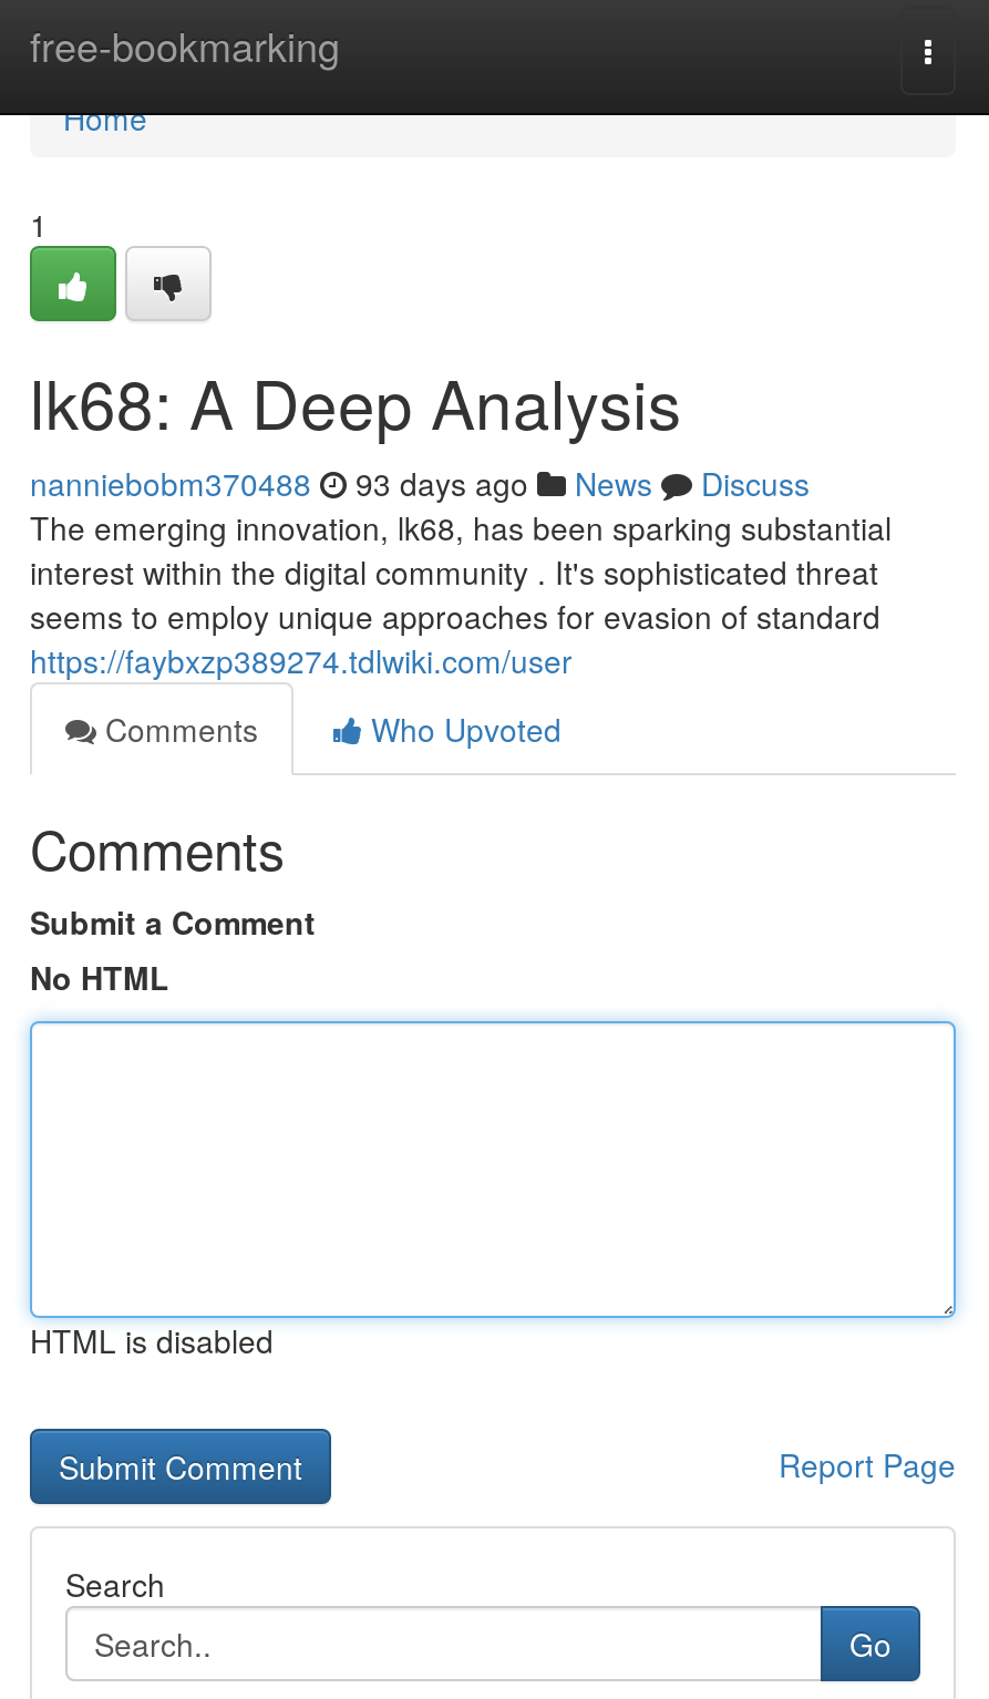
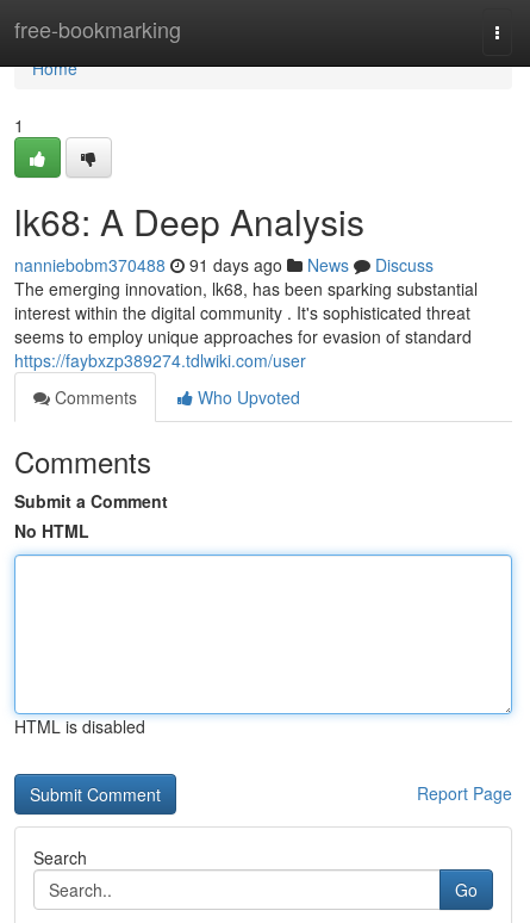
- nanniebobm370488 93 days ago News Discuss
+ nanniebobm370488 91 days ago News Discuss
